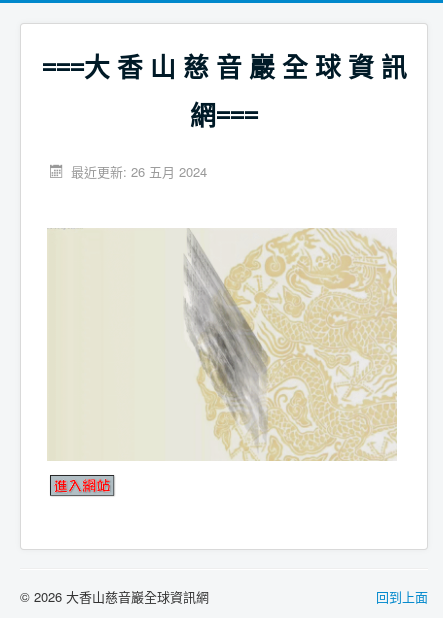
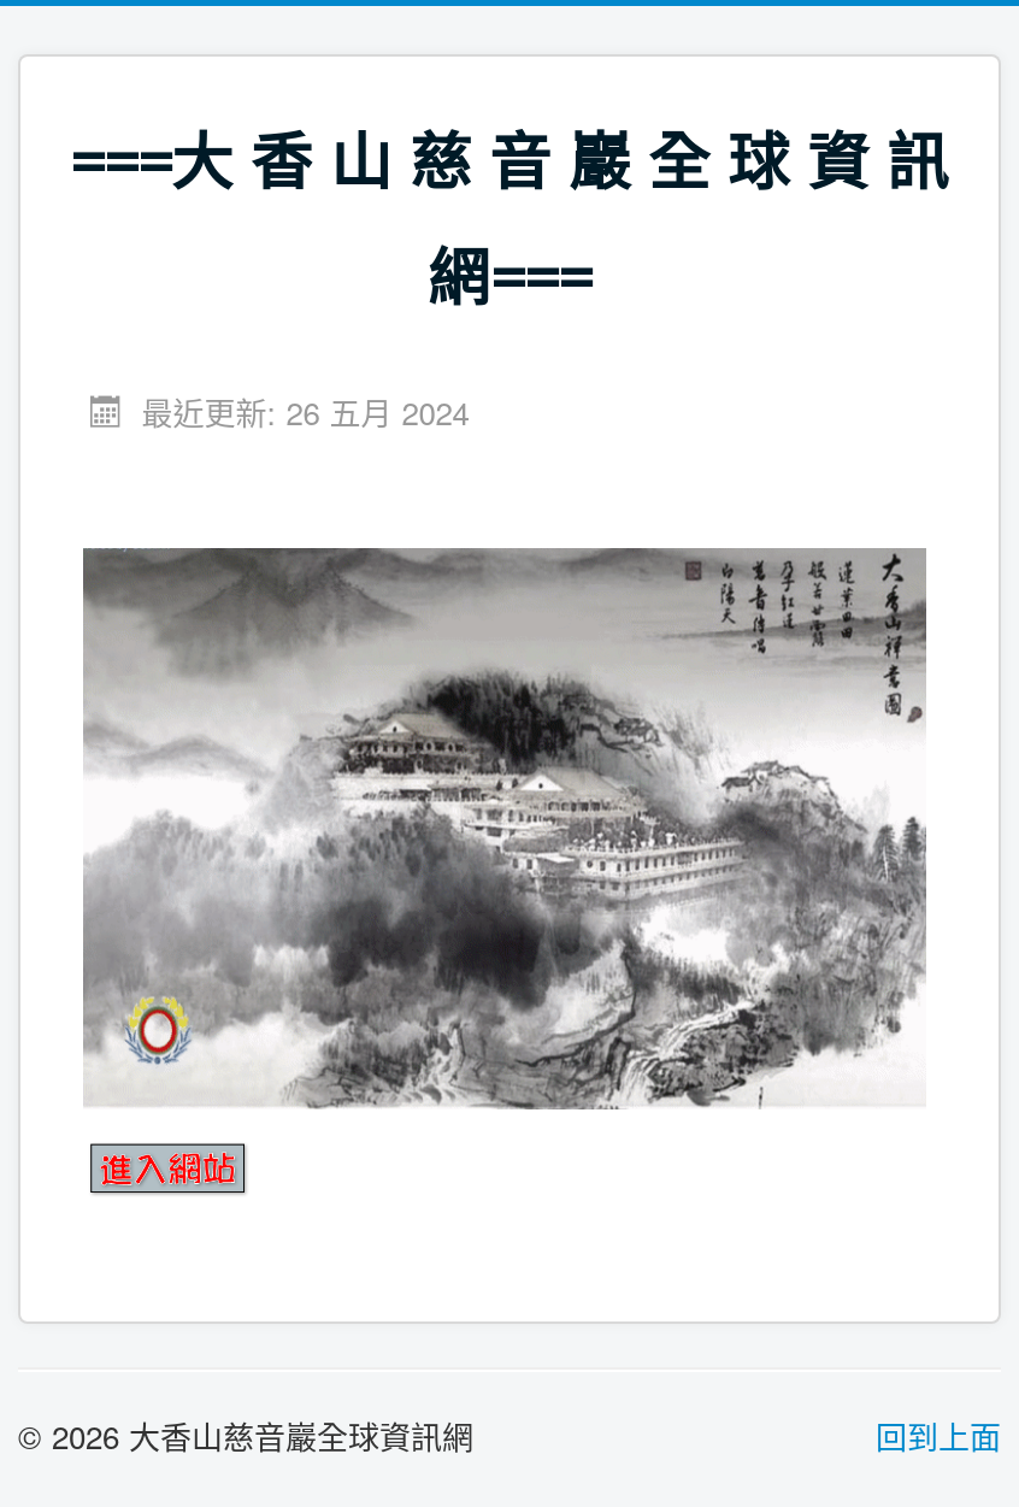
- [image]
+ [image]
